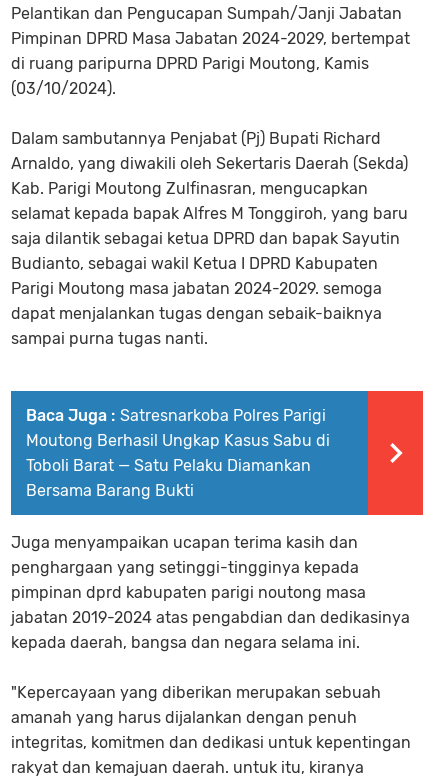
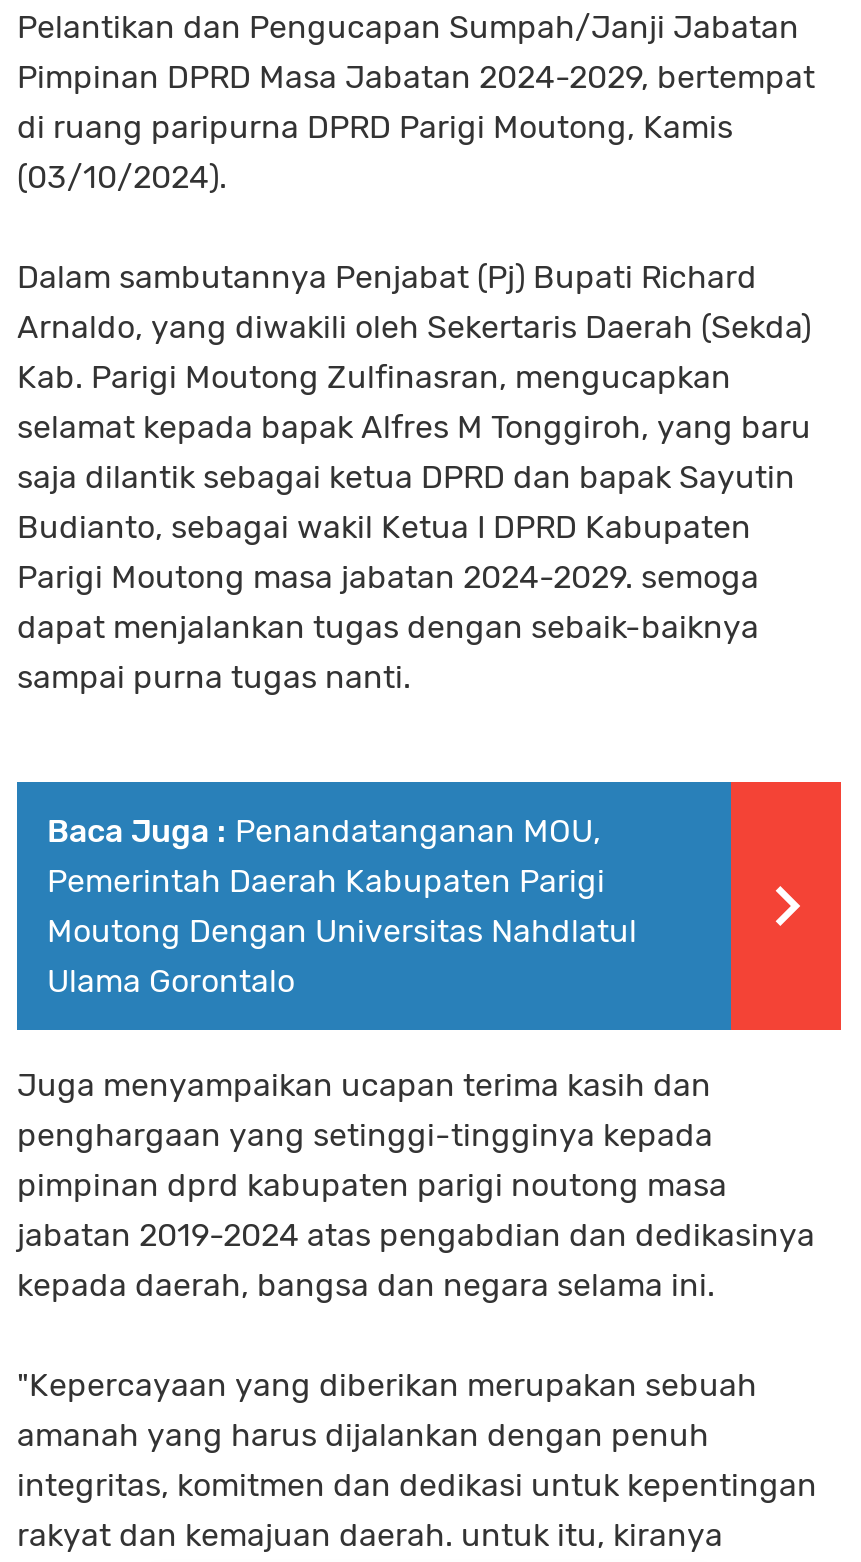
- Baca Juga : Satresnarkoba Polres Parigi
- Moutong Berhasil Ungkap Kasus Sabu di
- Toboli Barat — Satu Pelaku Diamankan
- Bersama Barang Bukti
+ Baca Juga : Penandatanganan MOU,
+ Pemerintah Daerah Kabupaten Parigi
+ Moutong Dengan Universitas Nahdlatul
+ Ulama Gorontalo
